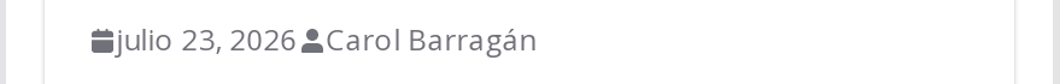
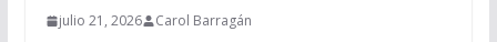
- julio 23, 2026 Carol Barragán
+ julio 21, 2026 Carol Barragán
